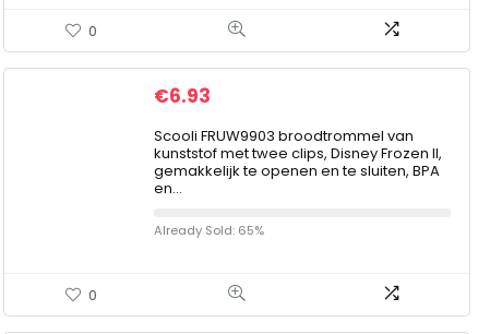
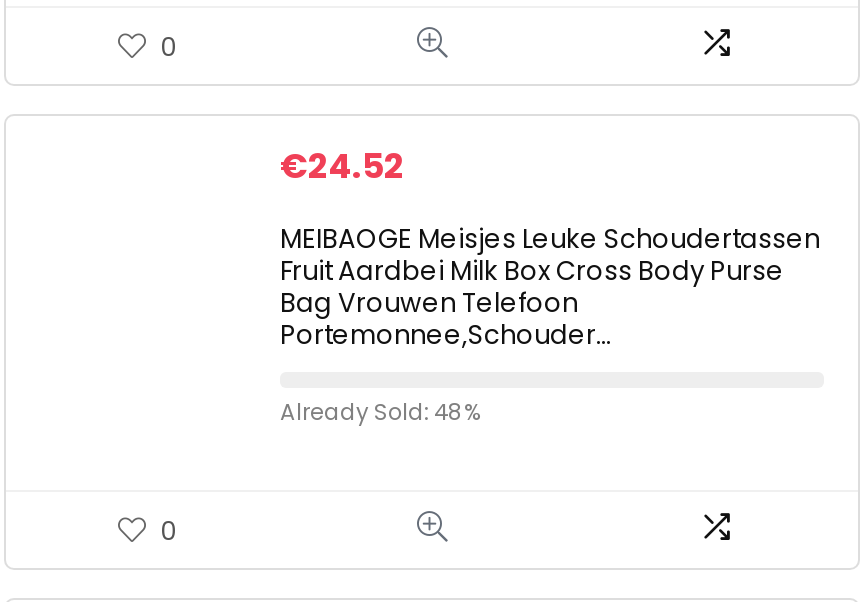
- €6.93
+ €24.52

- Scooli FRUW9903 broodtrommel van
- kunststof met twee clips, Disney Frozen II,
- gemakkelijk te openen en te sluiten, BPA
- en…
+ MEIBAOGE Meisjes Leuke Schoudertassen
+ Fruit Aardbei Milk Box Cross Body Purse
+ Bag Vrouwen Telefoon
+ Portemonnee,Schouder…

- Already Sold: 65%
+ Already Sold: 48%
